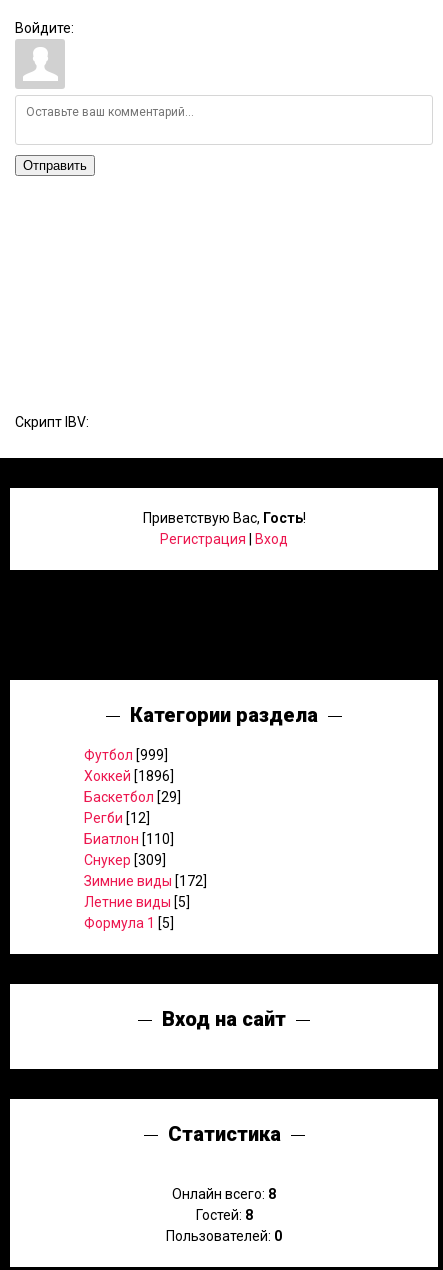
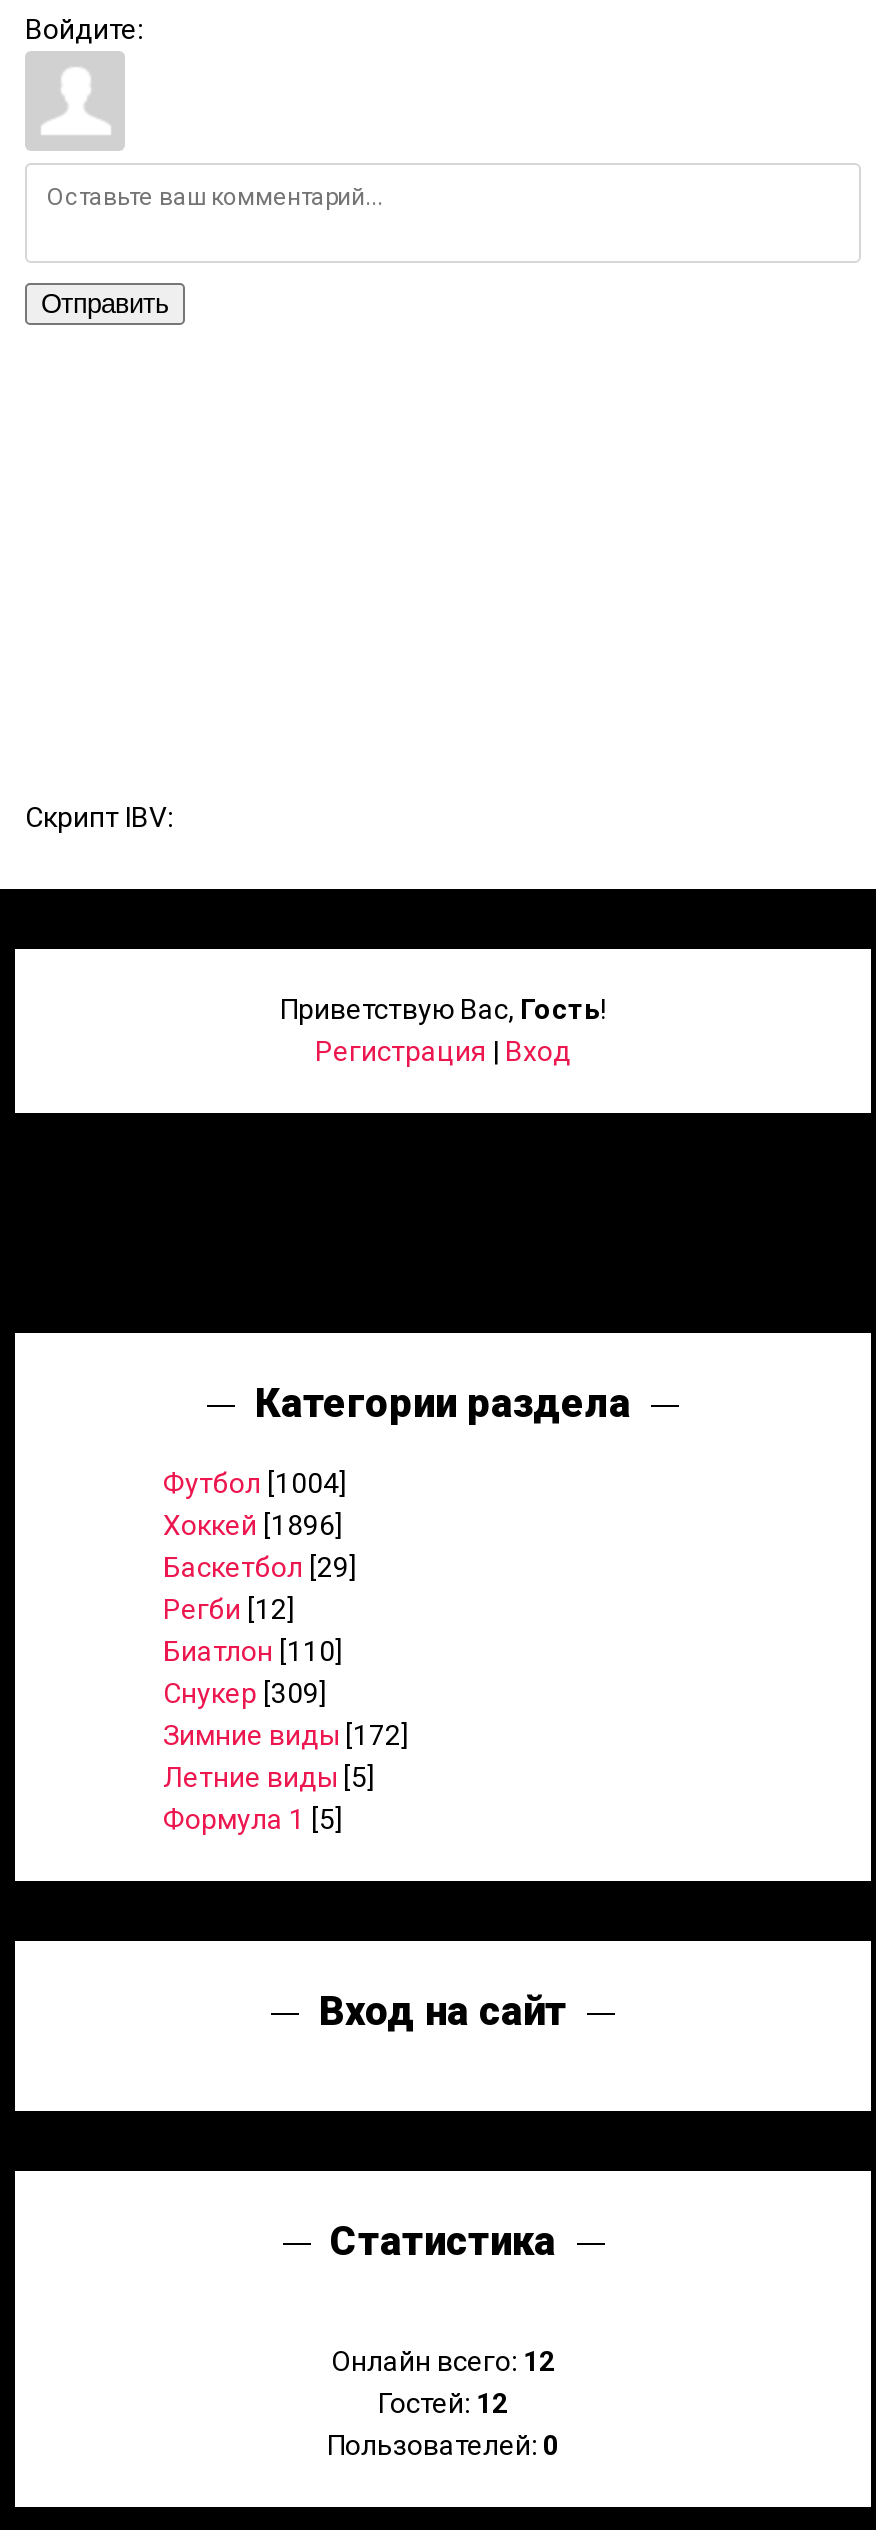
- Футбол [999]
+ Футбол [1004]

- Онлайн всего: 8
+ Онлайн всего: 12

- Гостей: 8
+ Гостей: 12
